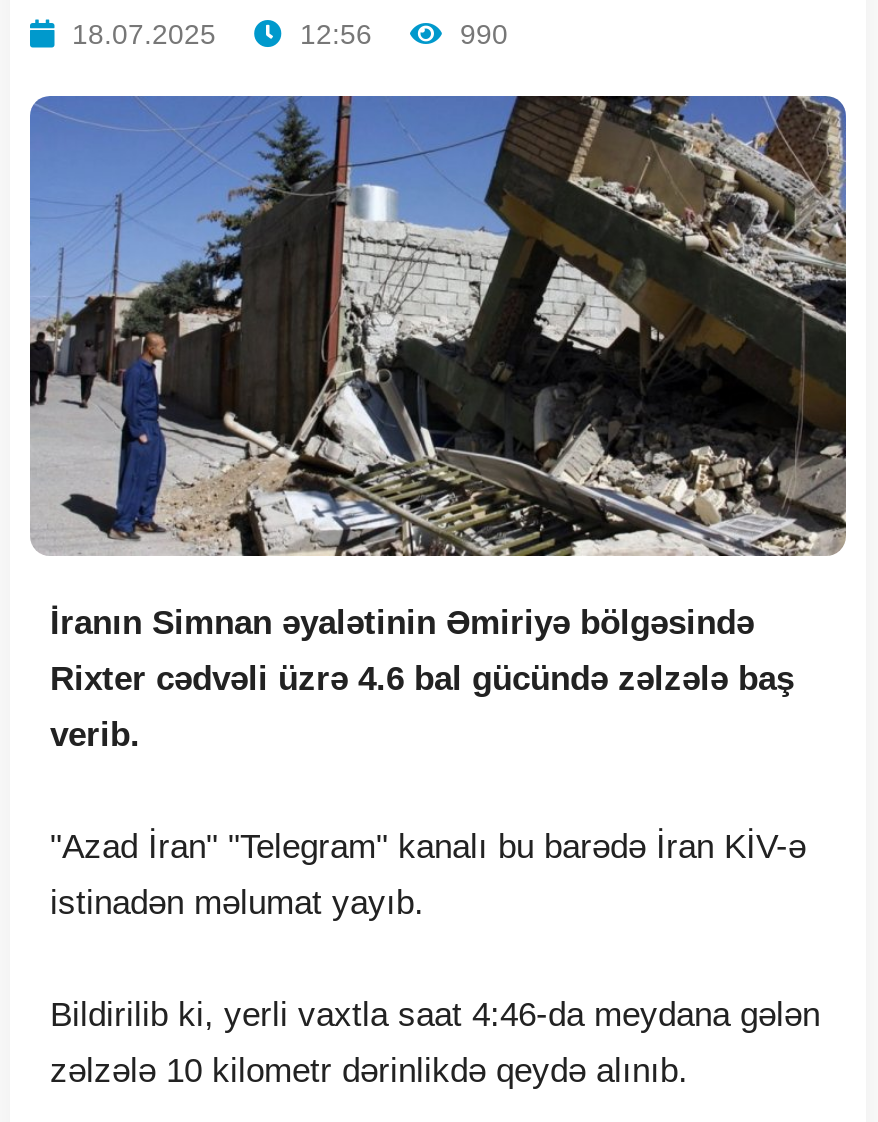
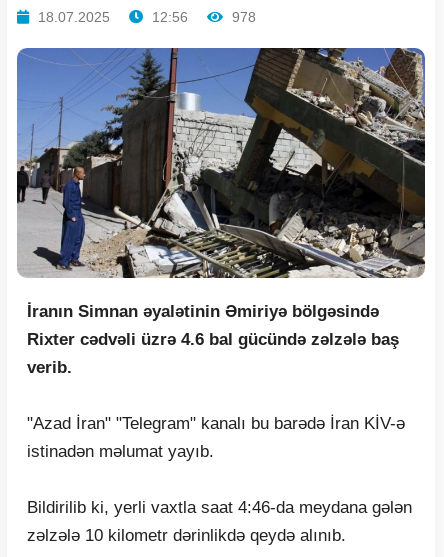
- 990
+ 978
